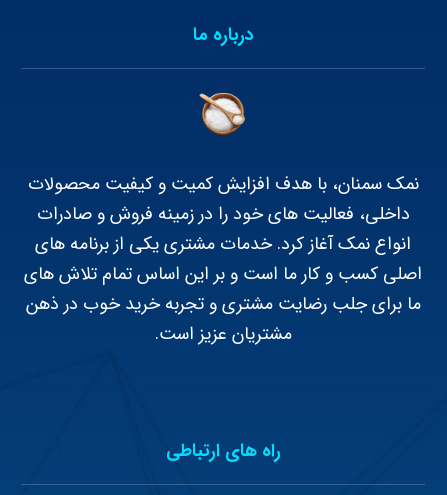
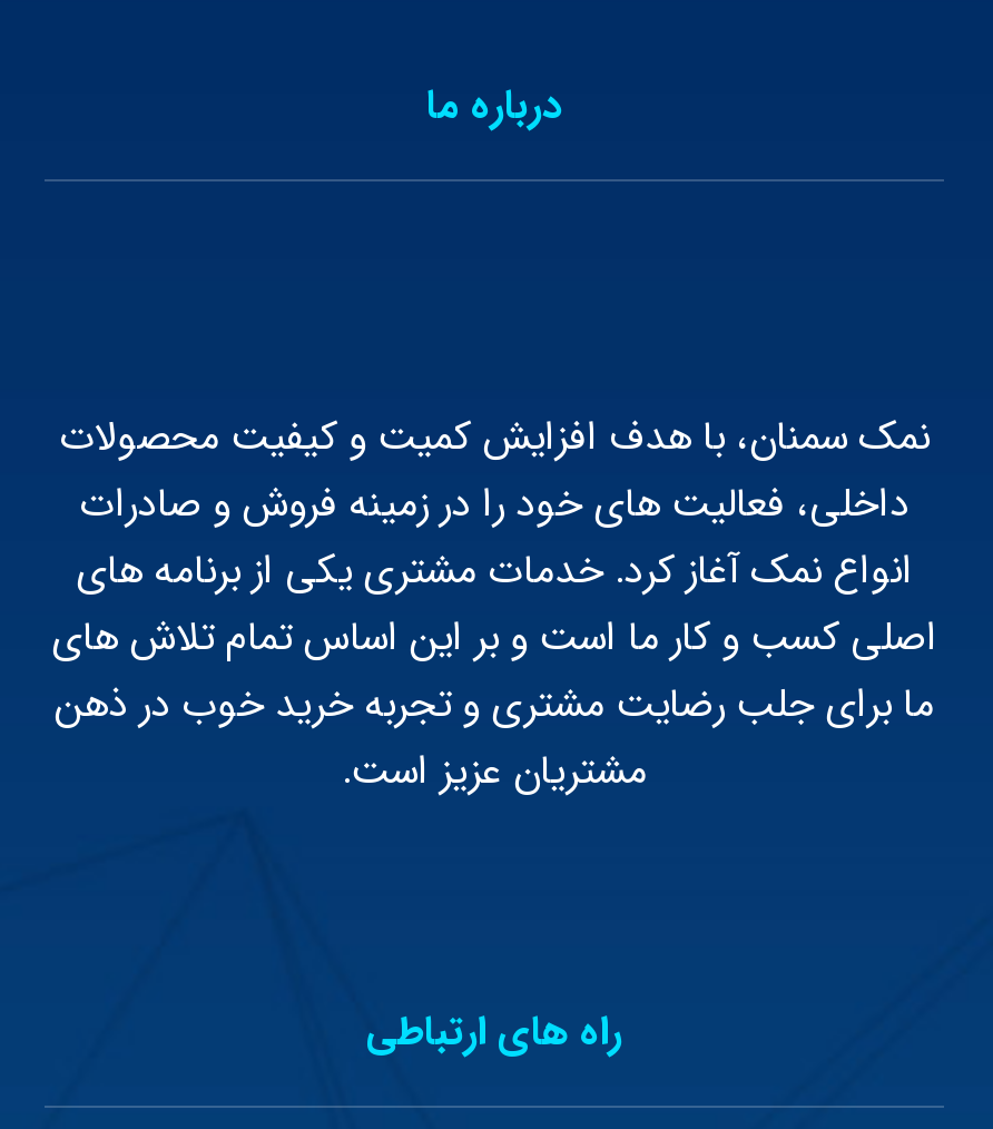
- [image]
